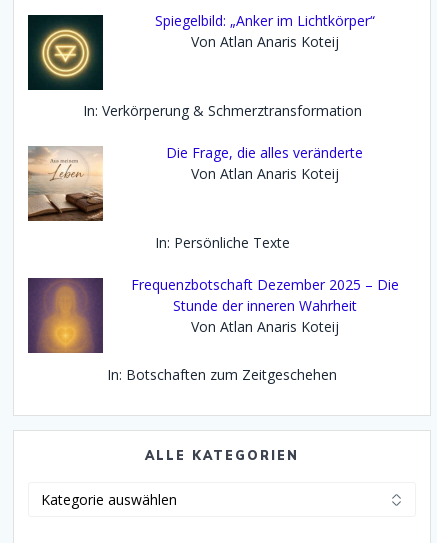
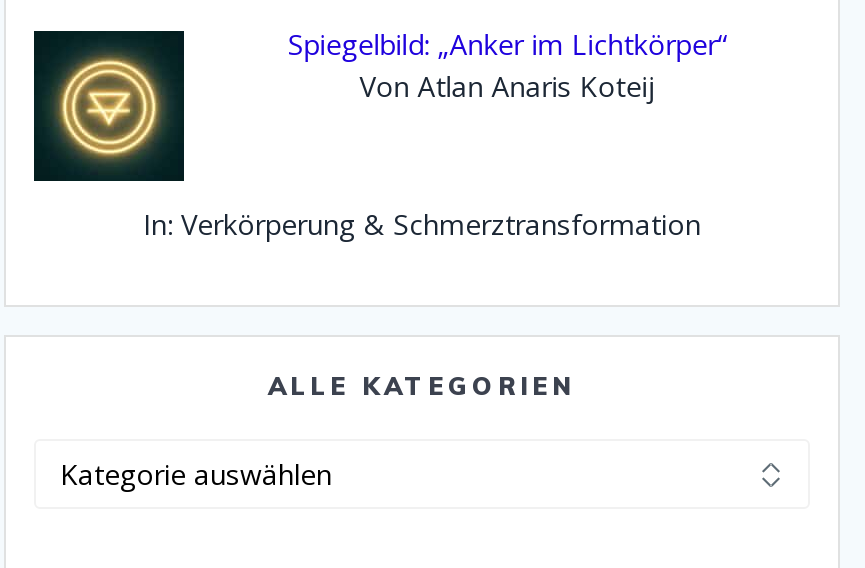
- [image]
- In: Persönliche Texte
- Frequenzbotschaft Dezember 2025 – Die
- Stunde der inneren Wahrheit
- Von Atlan Anaris Koteij
- In: Botschaften zum Zeitgeschehen

- Die Frage, die alles veränderte
- Von Atlan Anaris Koteij

- [image]
